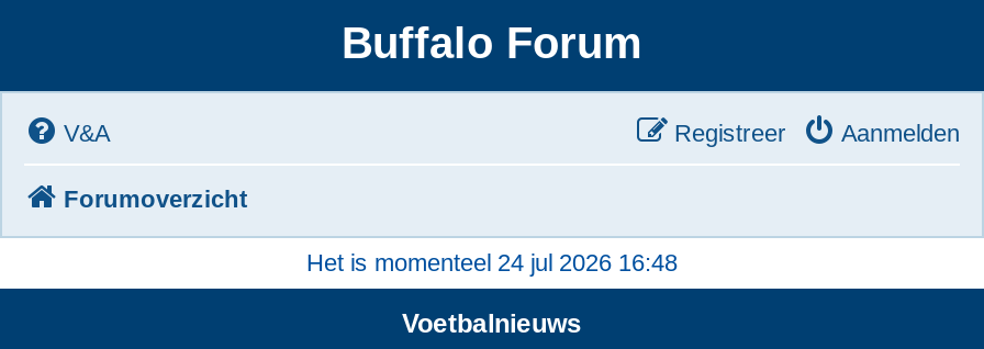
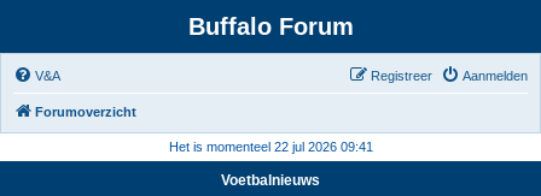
- Het is momenteel 24 jul 2026 16:48
+ Het is momenteel 22 jul 2026 09:41
